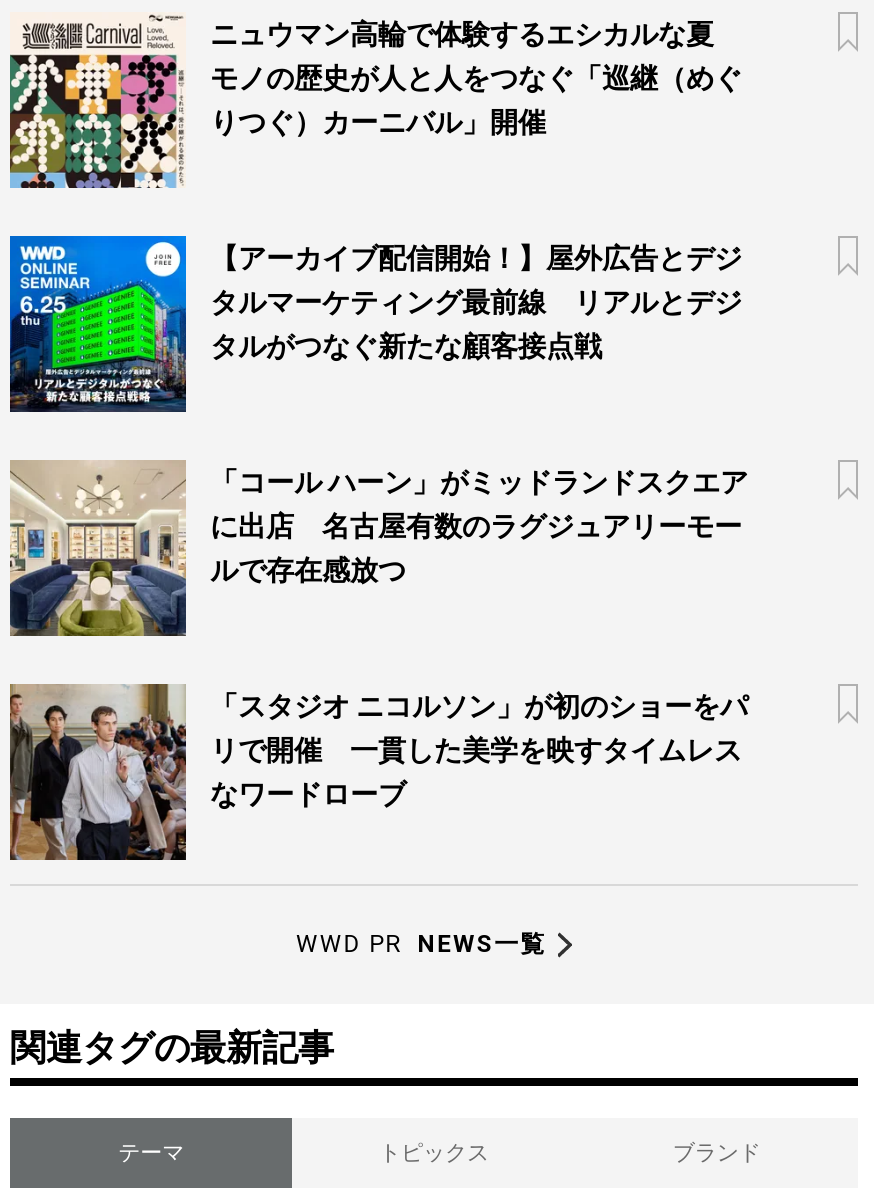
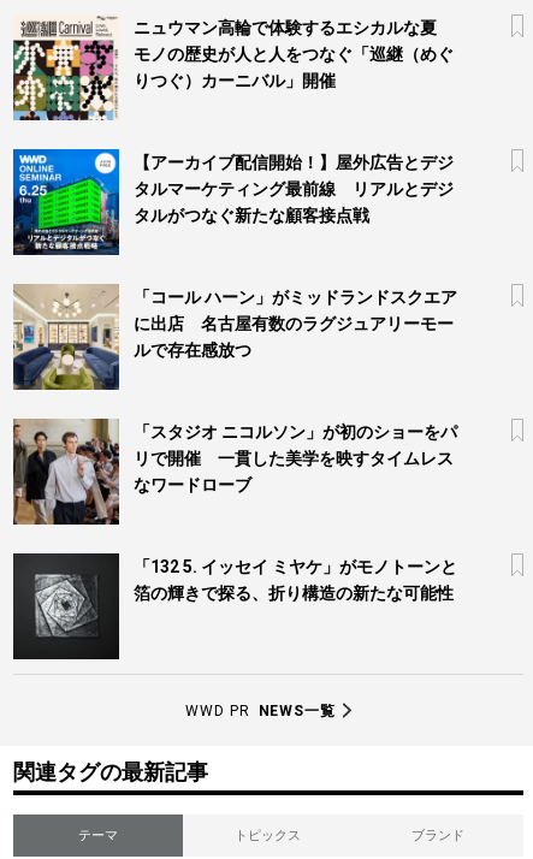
+ [image]
+ 「132 5. イッセイ ミヤケ」がモノトーンと
+ 箔の輝きで探る、折り構造の新たな可能性
